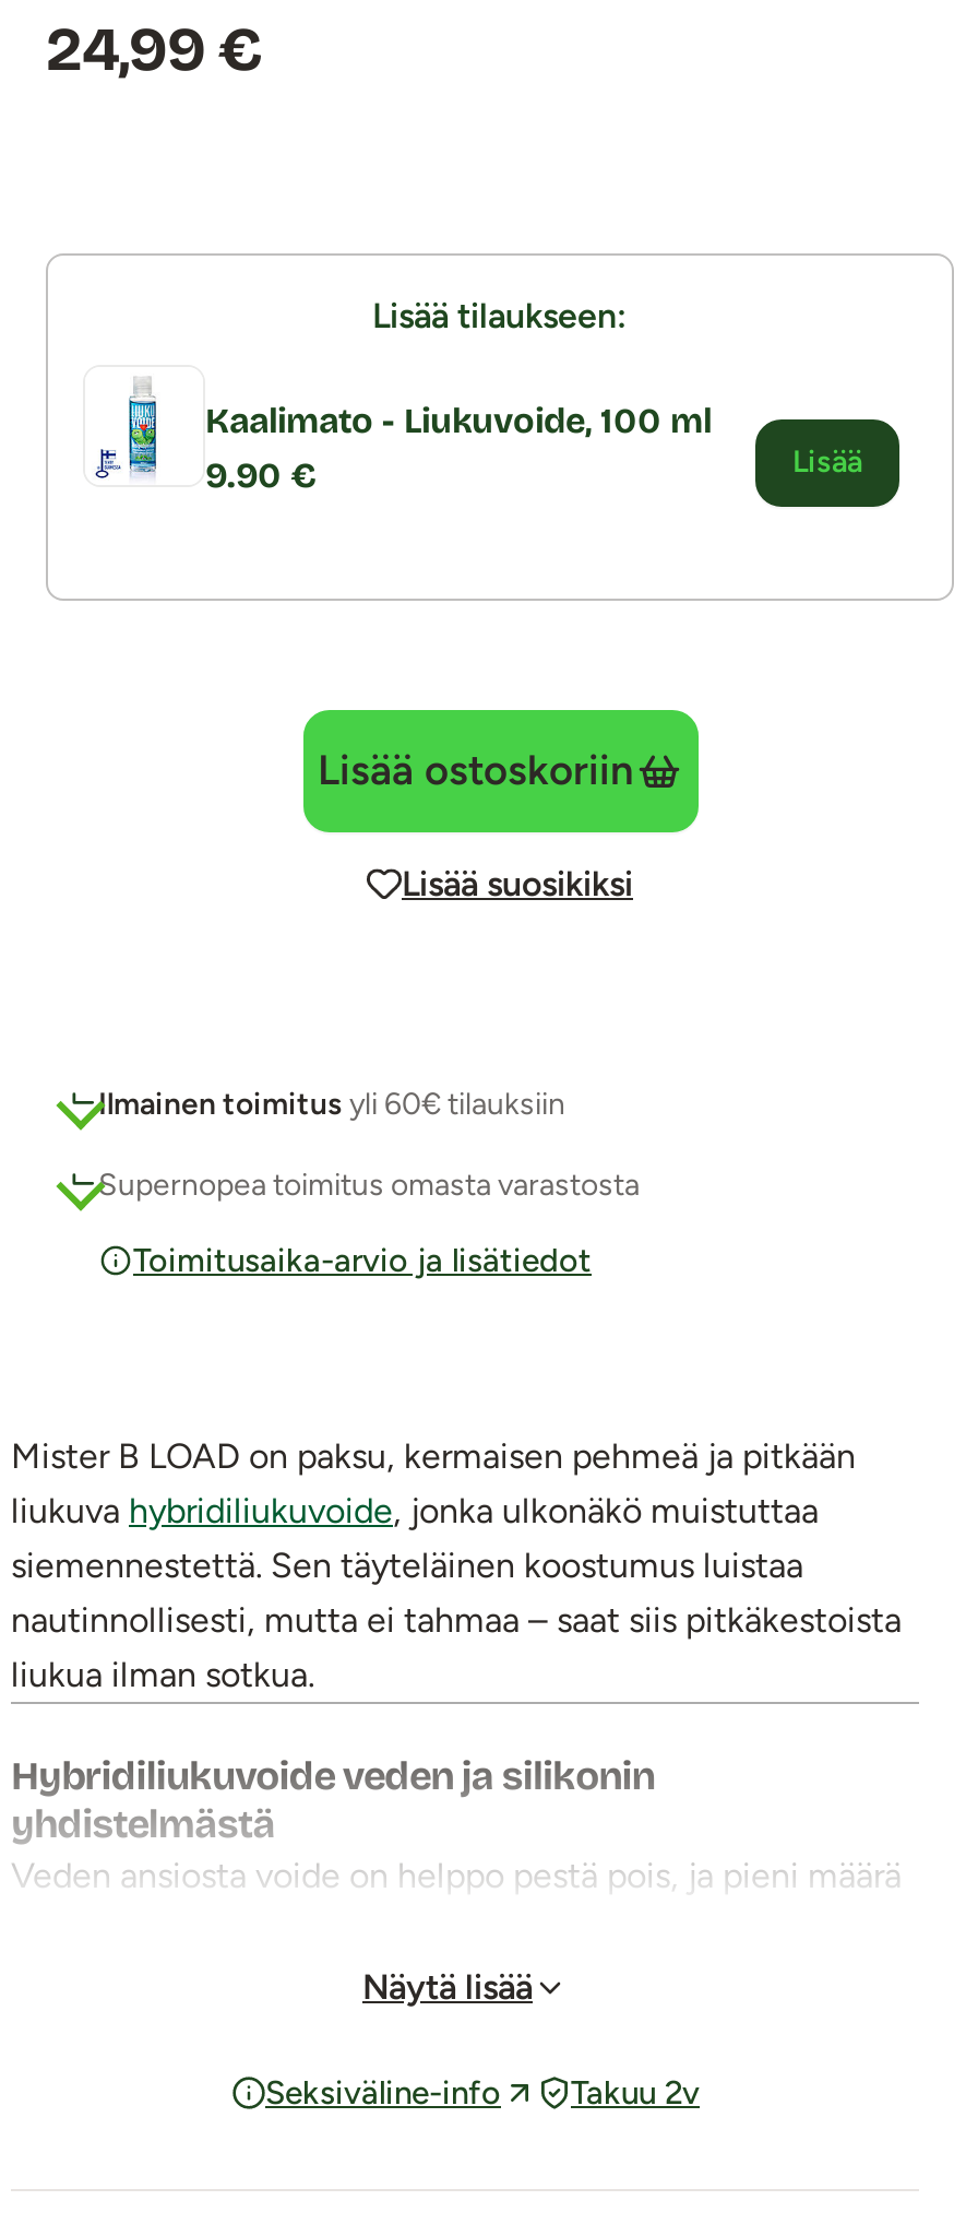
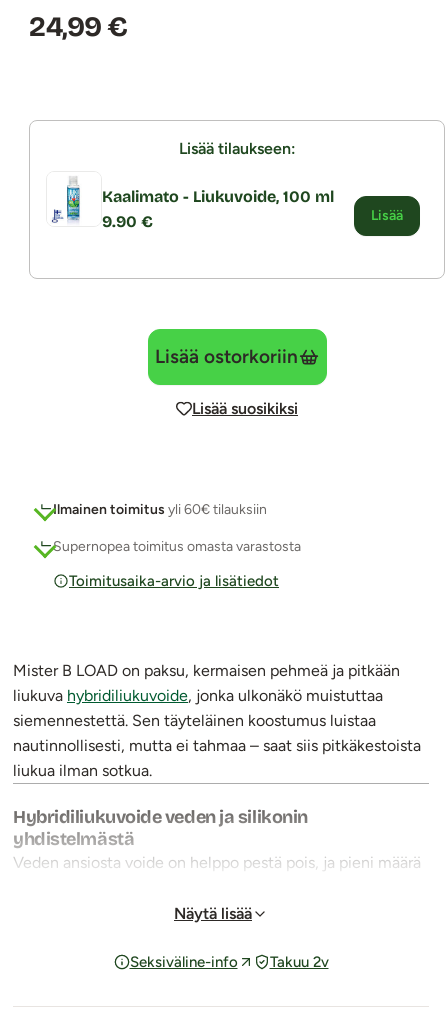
- Lisää ostoskoriin
+ Lisää ostorkoriin
